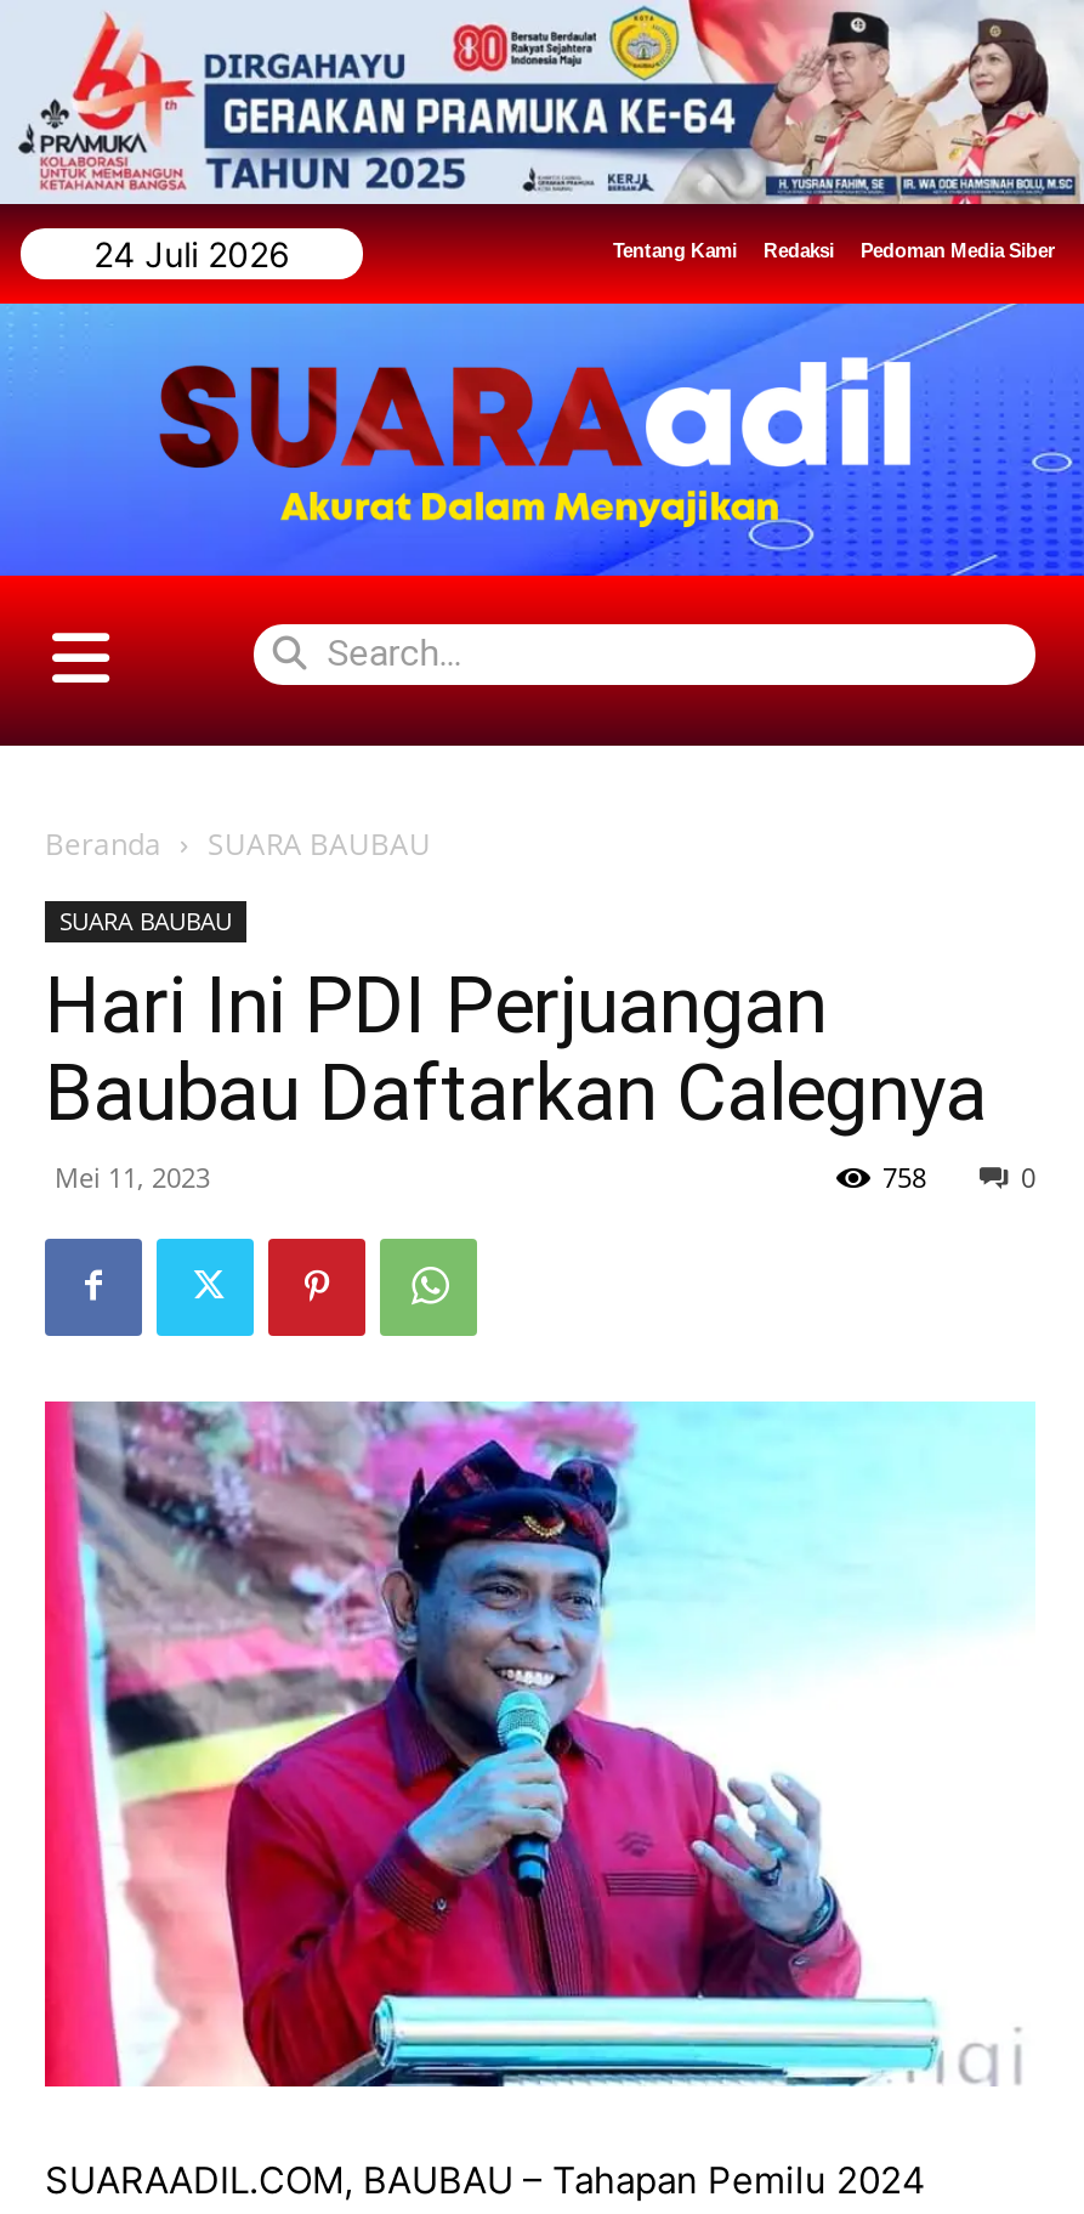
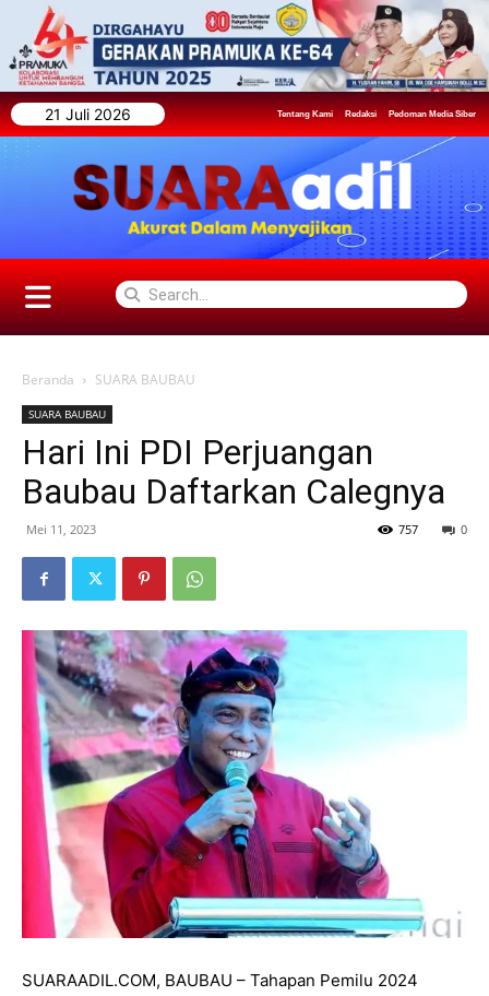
- 24 Juli 2026
+ 21 Juli 2026

- 758
+ 757
